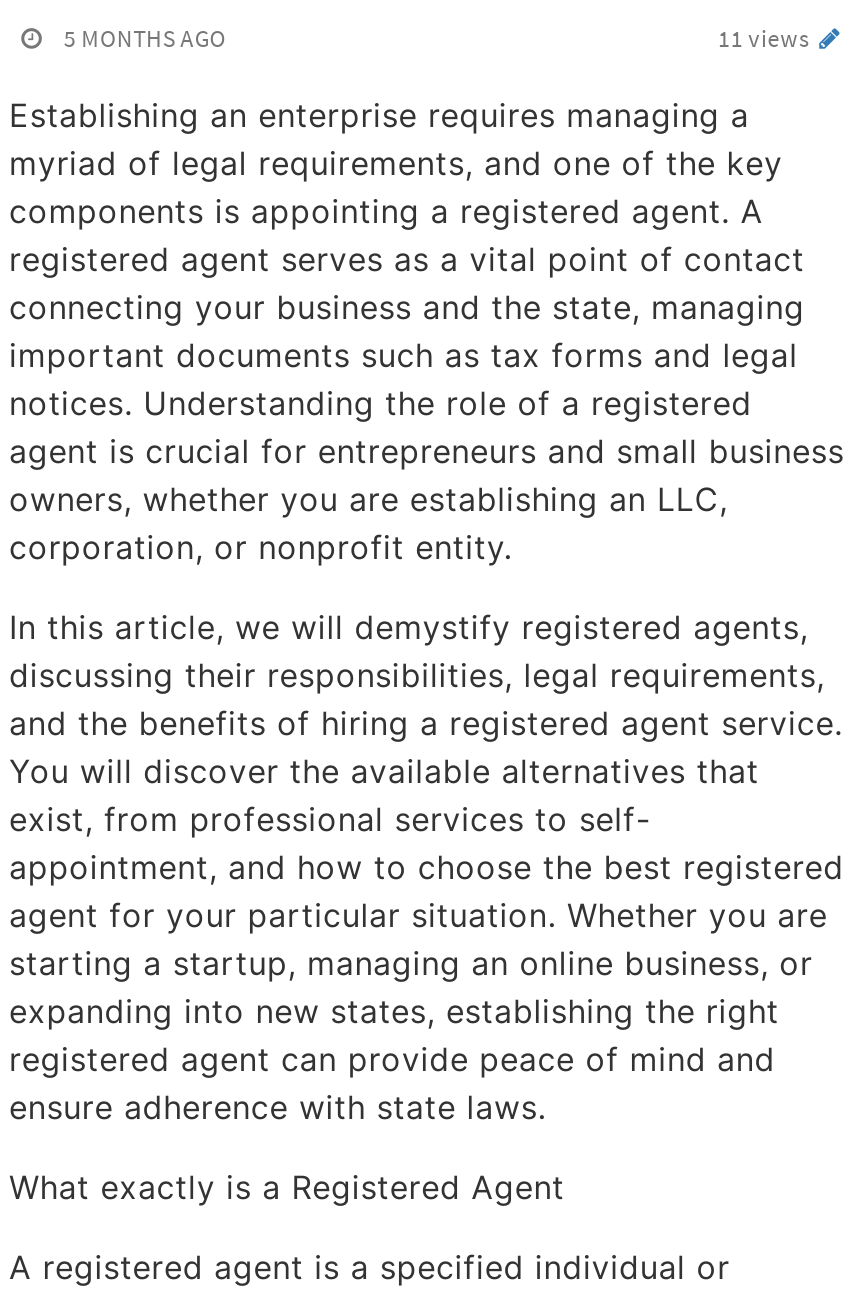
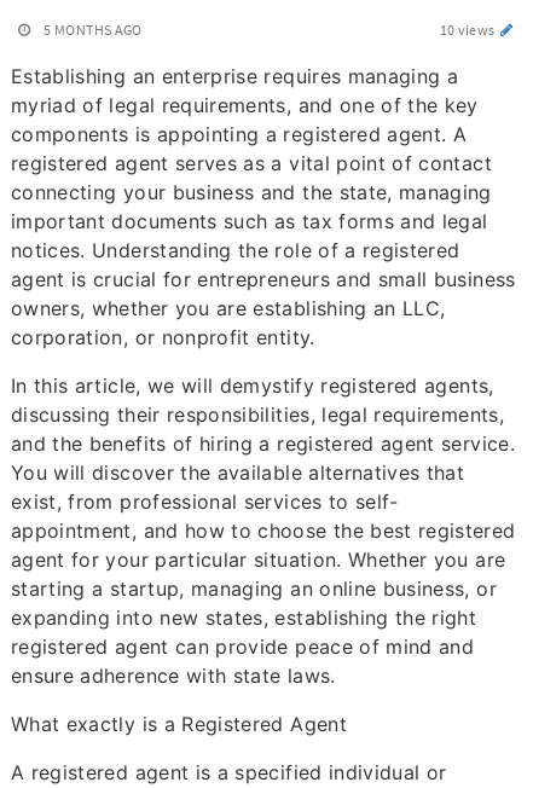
- 11 views
+ 10 views
